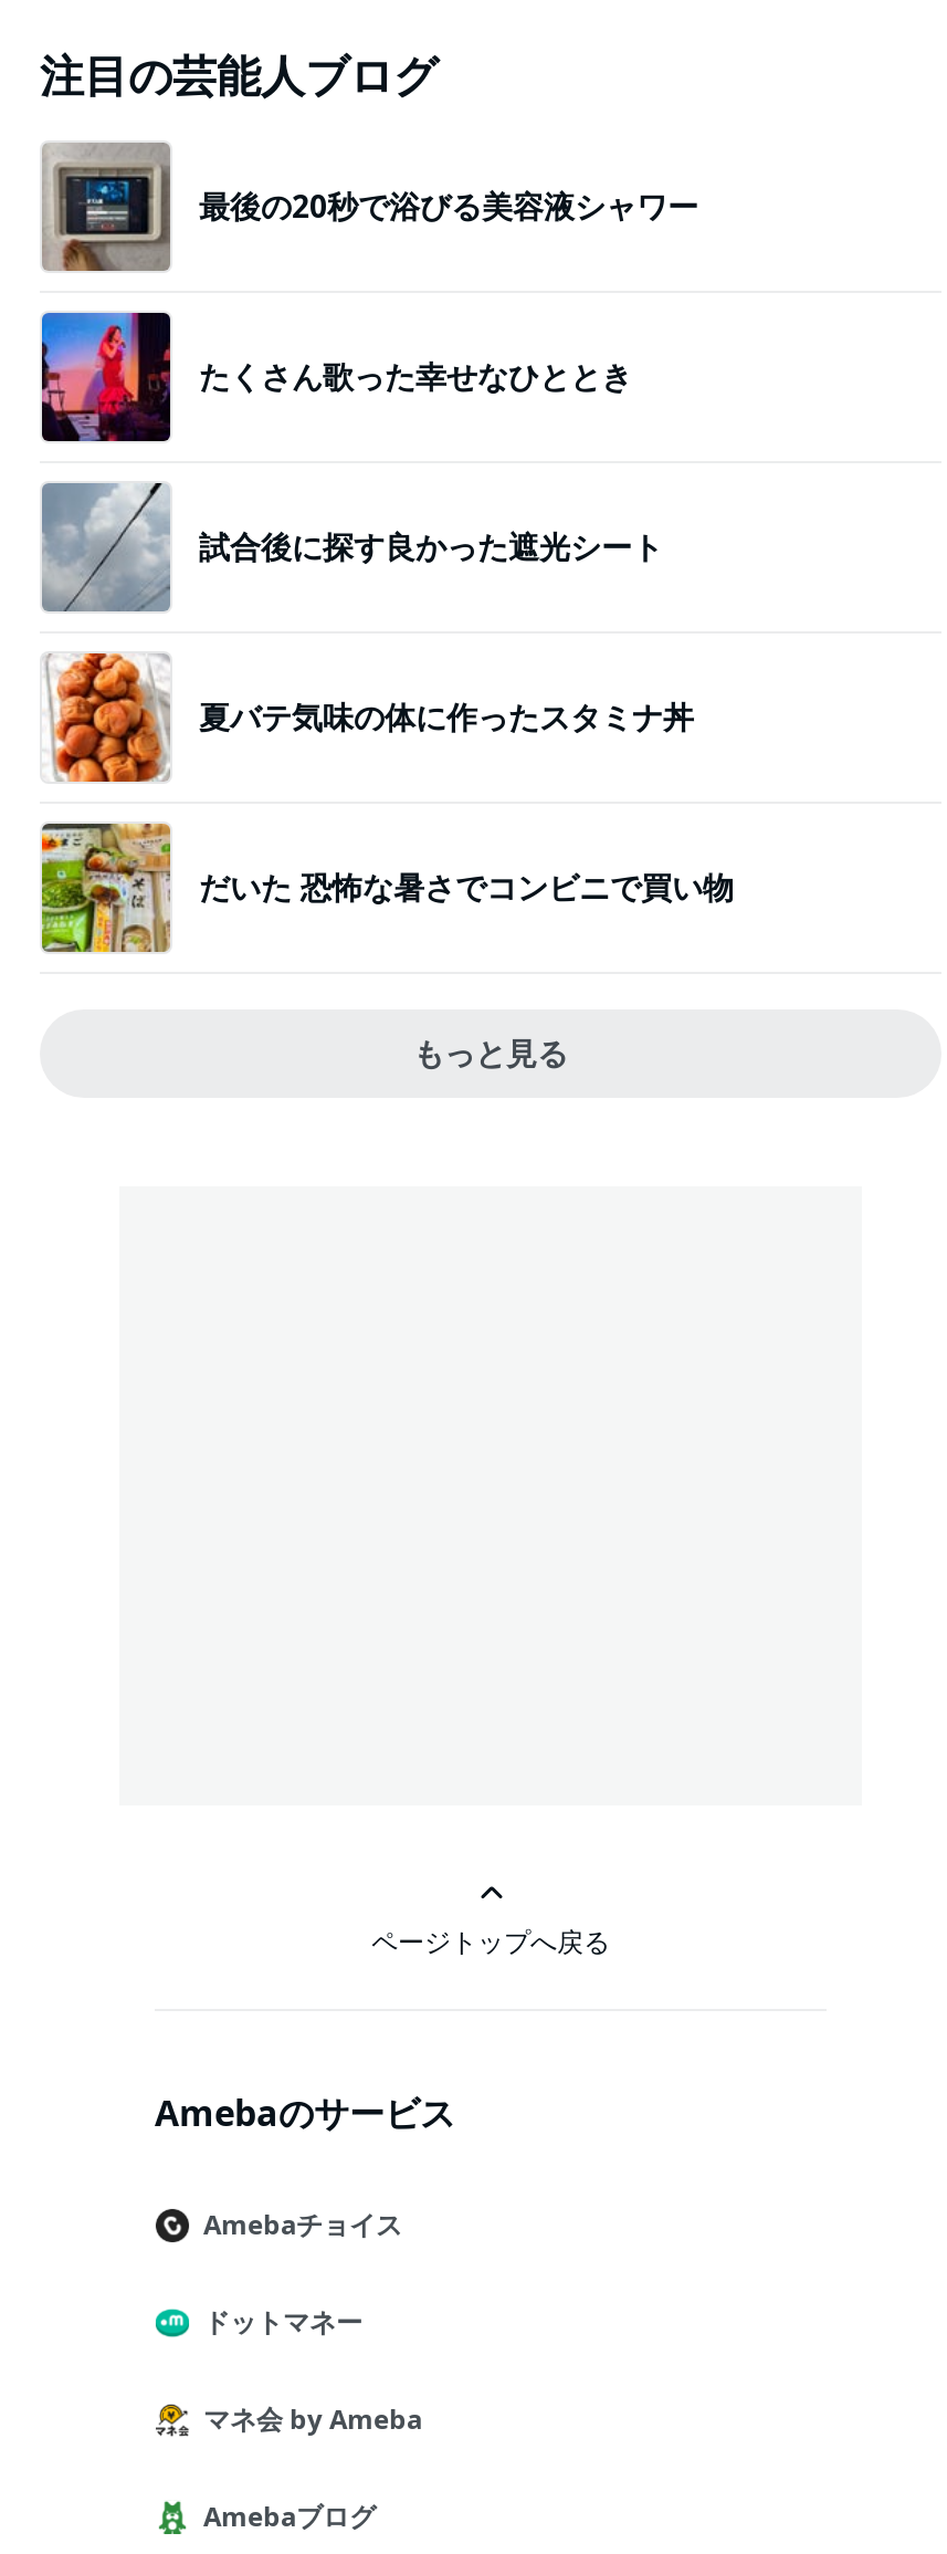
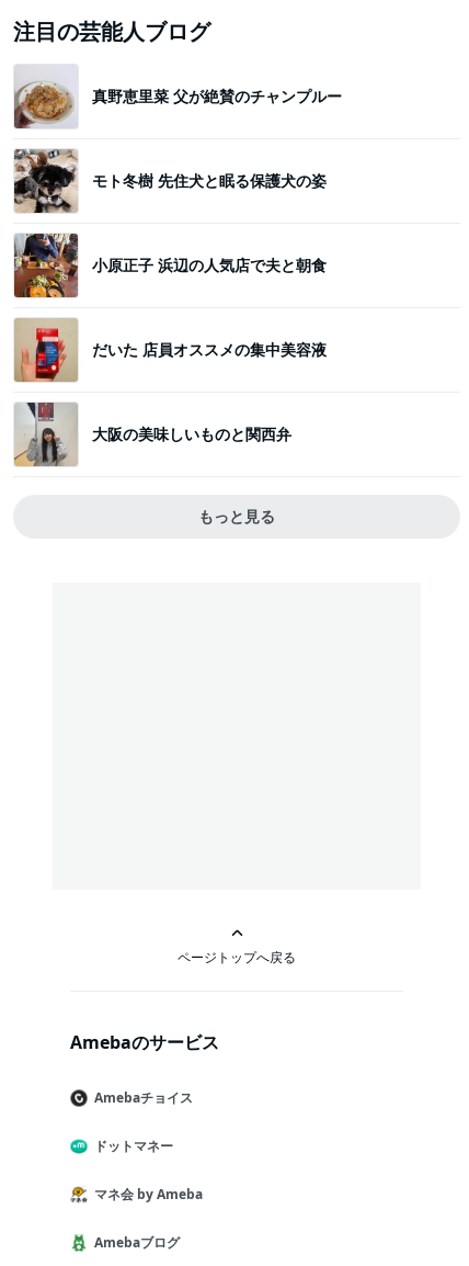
- [image]
- 最後の20秒で浴びる美容液シャワー
+ [image]
+ 真野恵里菜 父が絶賛のチャンプルー

- [image]
- たくさん歌った幸せなひととき
+ [image]
+ モト冬樹 先住犬と眠る保護犬の姿

- [image]
- 試合後に探す良かった遮光シート
+ [image]
+ 小原正子 浜辺の人気店で夫と朝食

- [image]
- 夏バテ気味の体に作ったスタミナ丼
+ [image]
+ だいた 店員オススメの集中美容液

- [image]
- だいた 恐怖な暑さでコンビニで買い物
+ [image]
+ 大阪の美味しいものと関西弁
